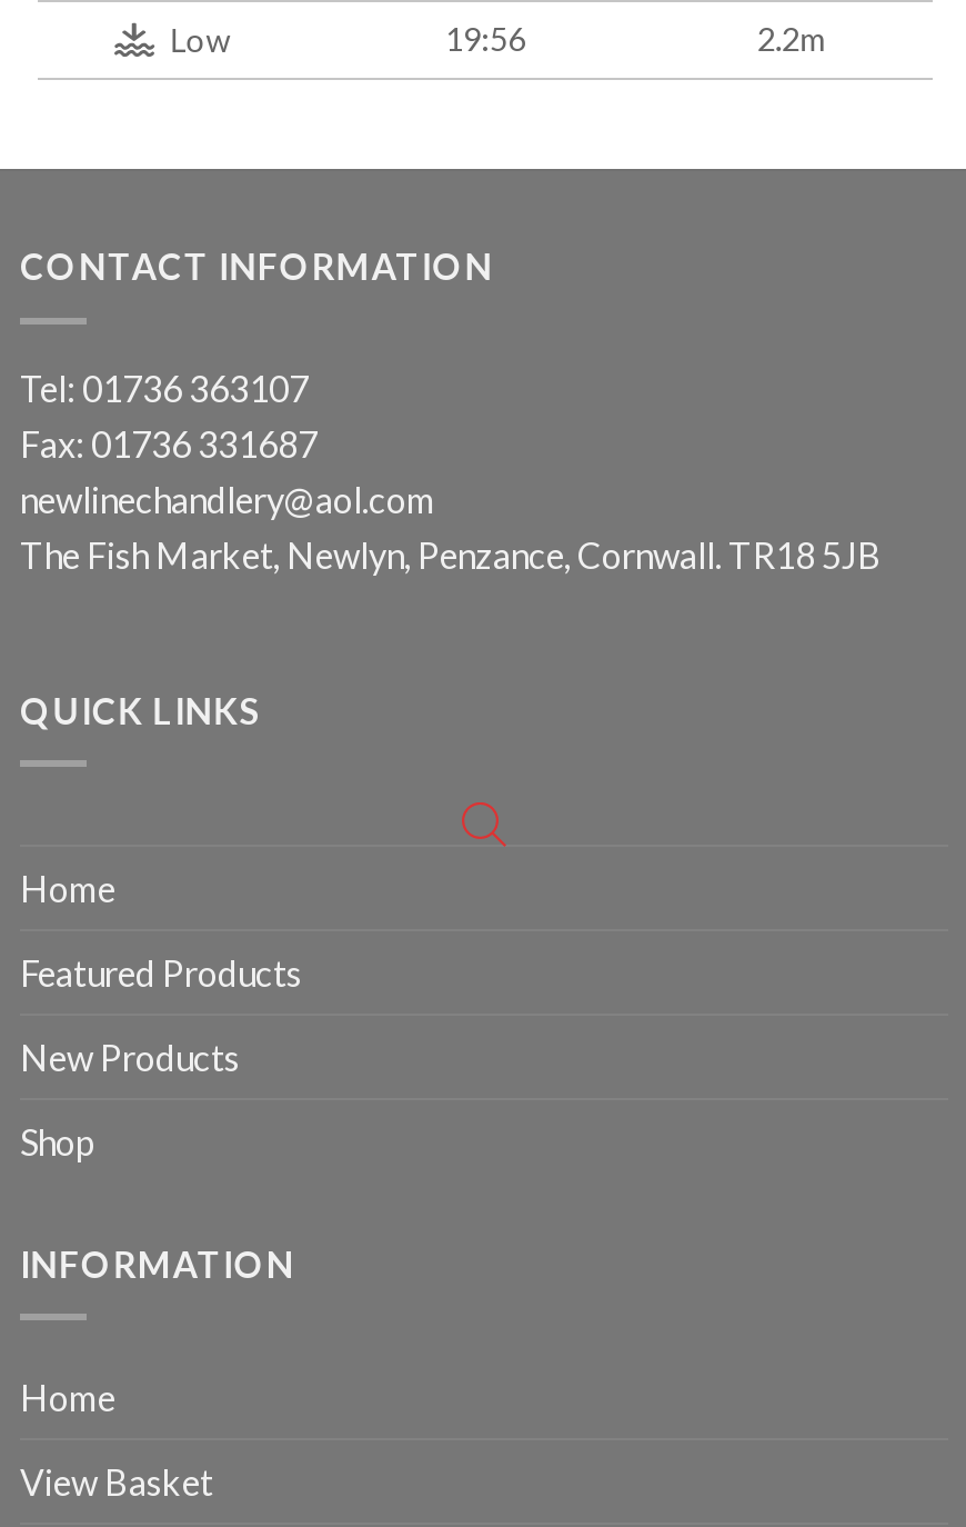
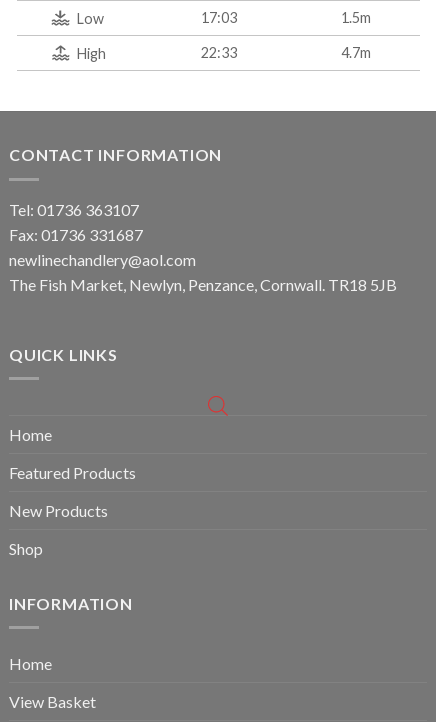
- 19:56
- 2.2m
+ 17:03
+ 1.5m
+ High
+ 22:33
+ 4.7m
